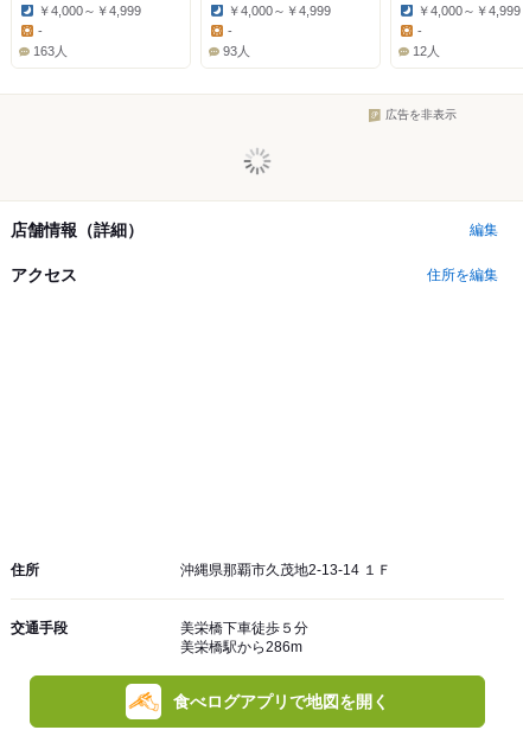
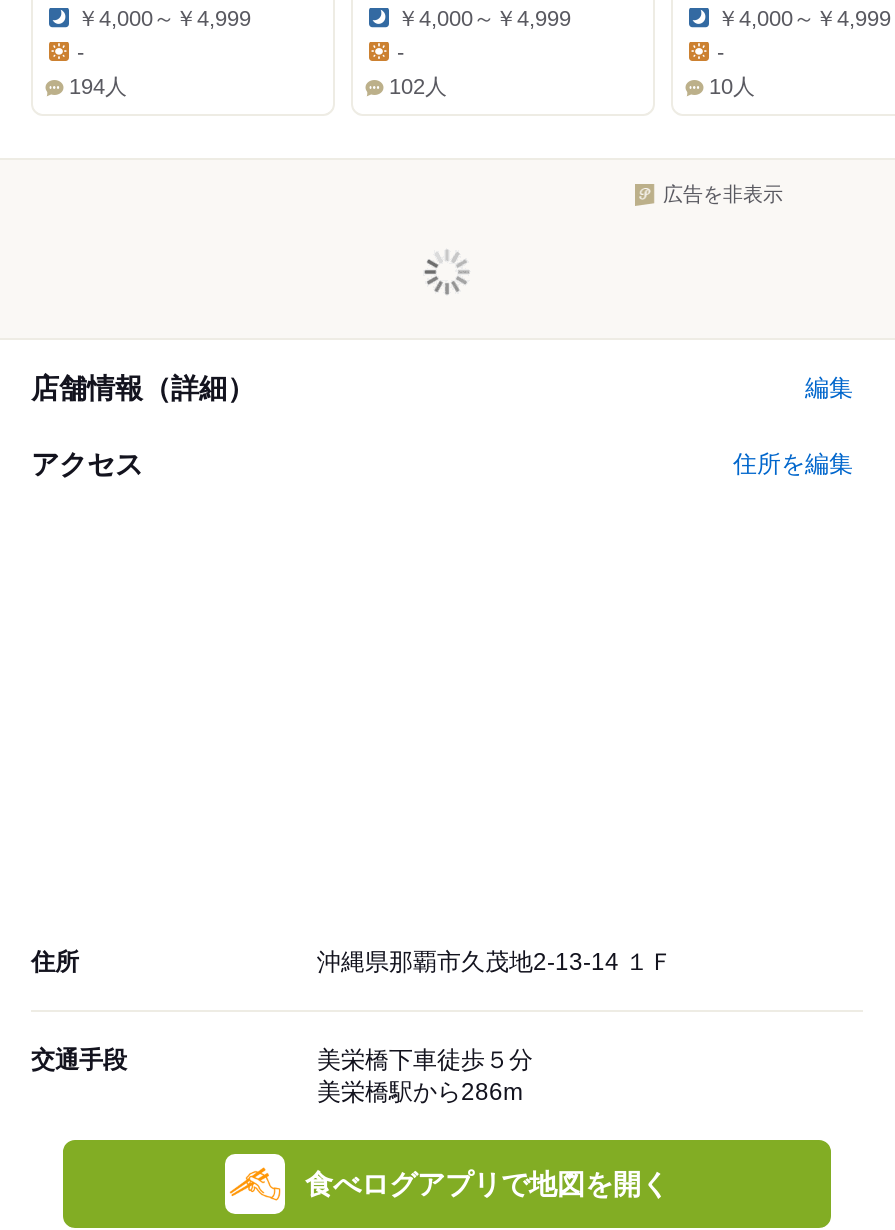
- 163人
+ 194人

- 93人
+ 102人

- 12人
+ 10人
